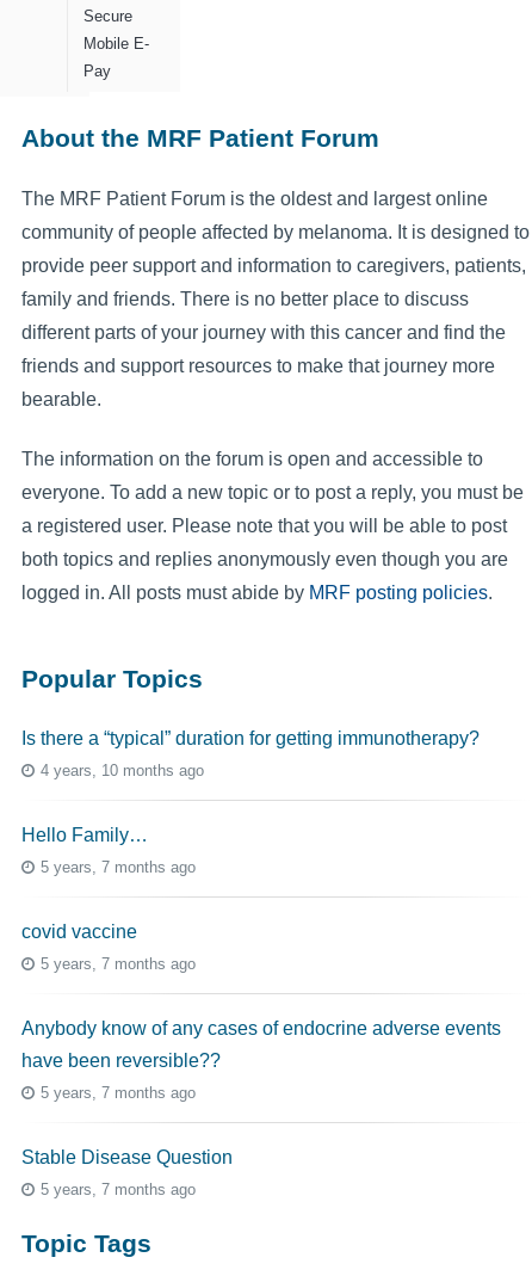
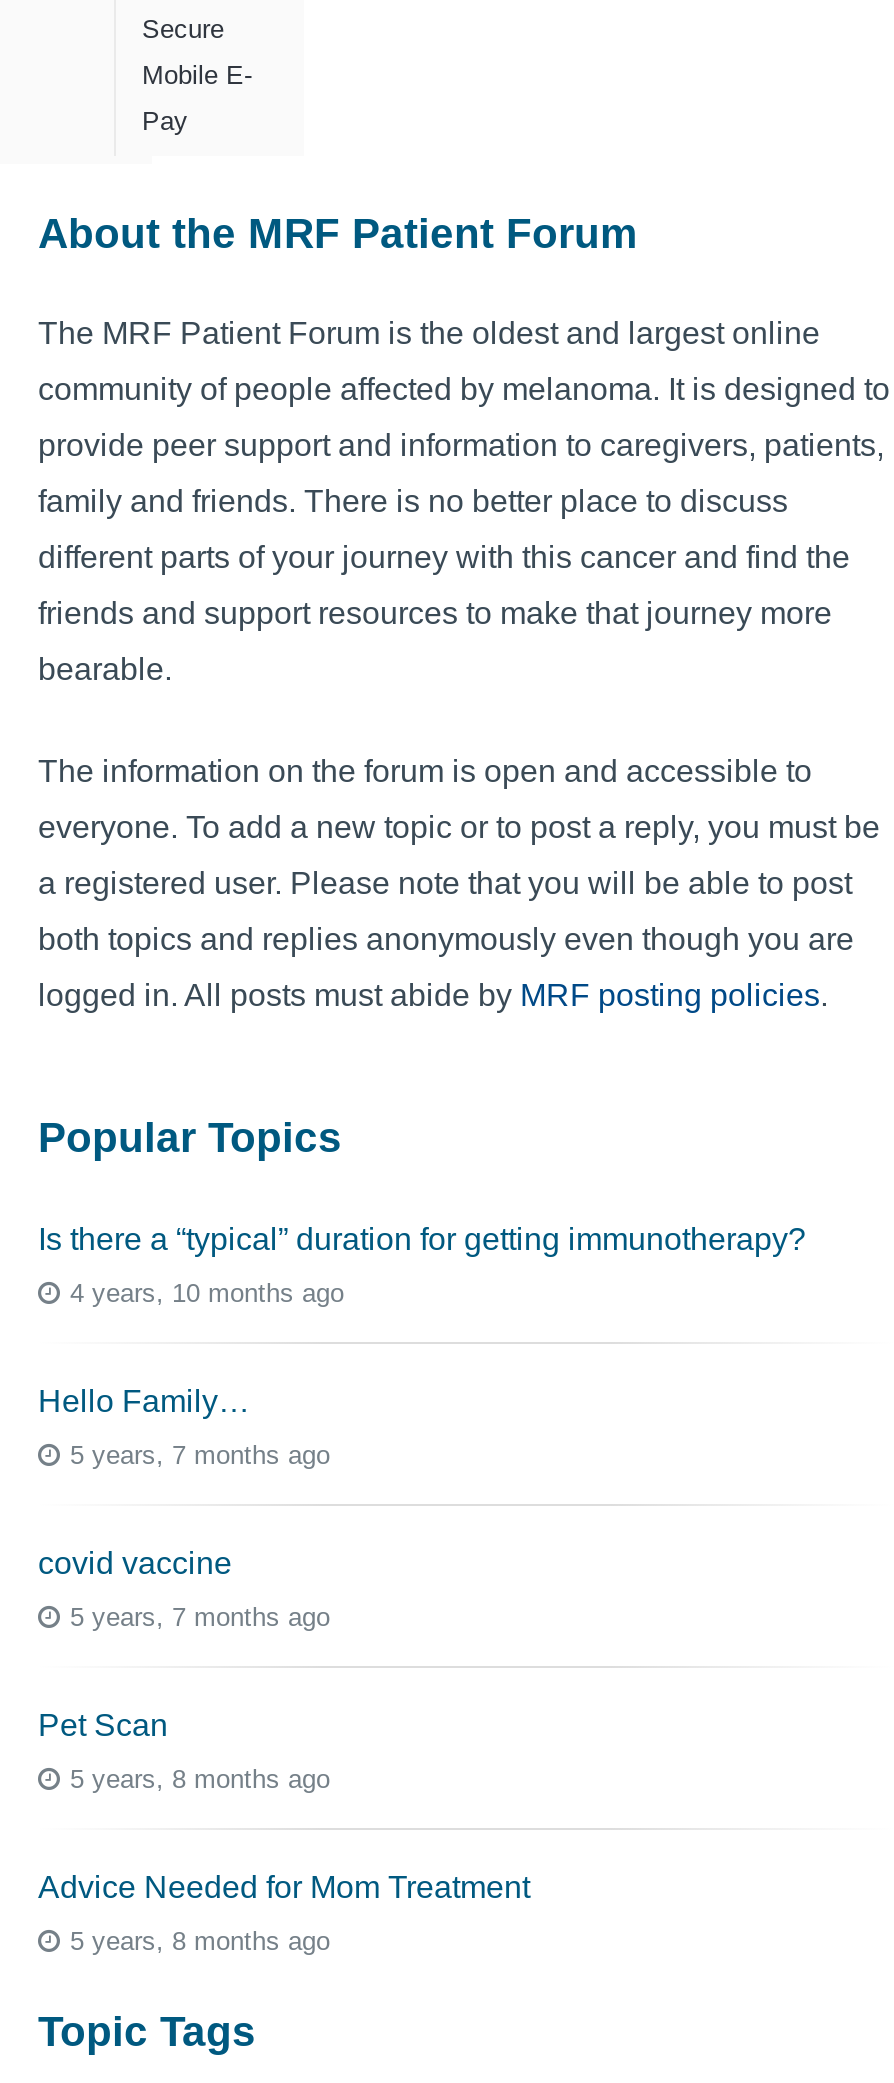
- Anybody know of any cases of endocrine adverse events
- have been reversible??
- 5 years, 7 months ago
- Stable Disease Question
- 5 years, 7 months ago
+ Pet Scan
+ 5 years, 8 months ago
+ Advice Needed for Mom Treatment
+ 5 years, 8 months ago
